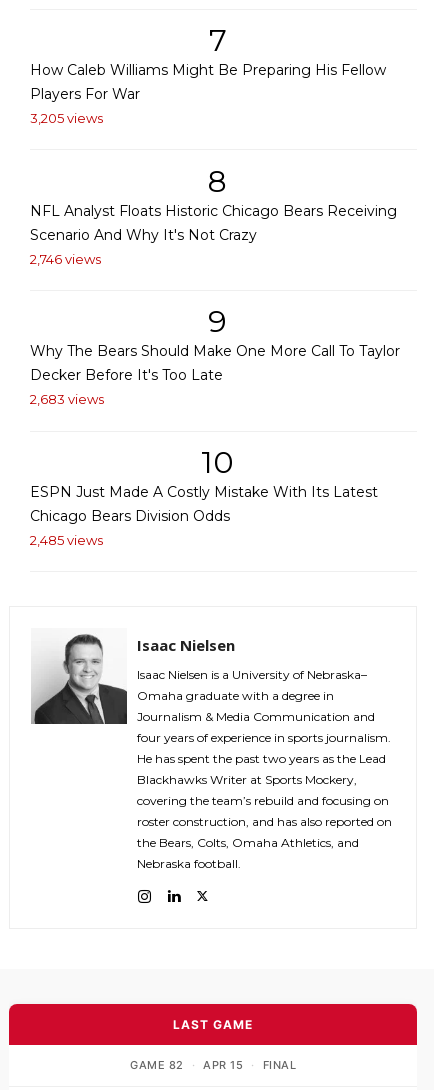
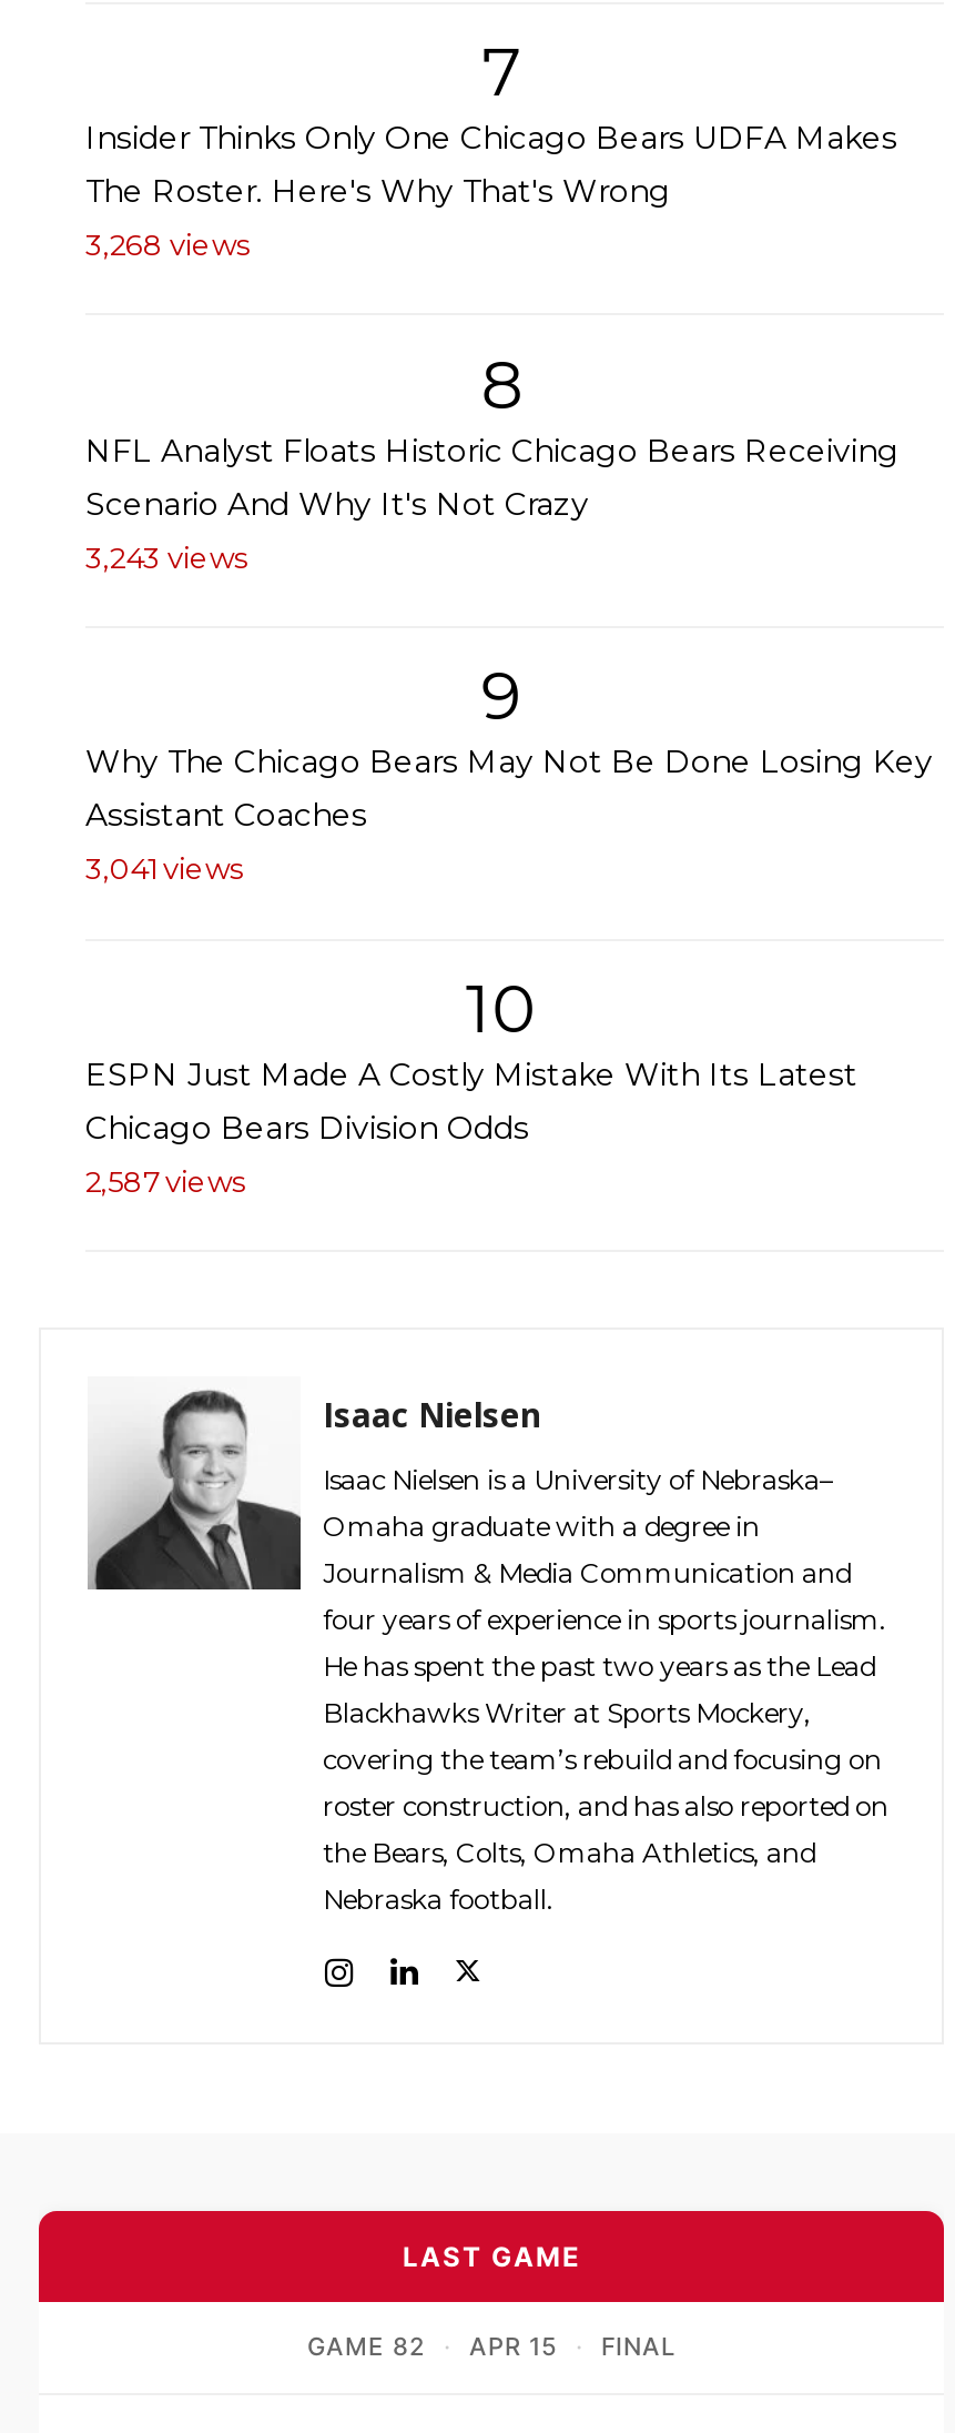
- How Caleb Williams Might Be Preparing His Fellow
- Players For War
- 3,205 views
+ Insider Thinks Only One Chicago Bears UDFA Makes
+ The Roster. Here's Why That's Wrong
+ 3,268 views

- 2,746 views
+ 3,243 views

- Why The Bears Should Make One More Call To Taylor
- Decker Before It's Too Late
- 2,683 views
+ Why The Chicago Bears May Not Be Done Losing Key
+ Assistant Coaches
+ 3,041 views

- 2,485 views
+ 2,587 views
